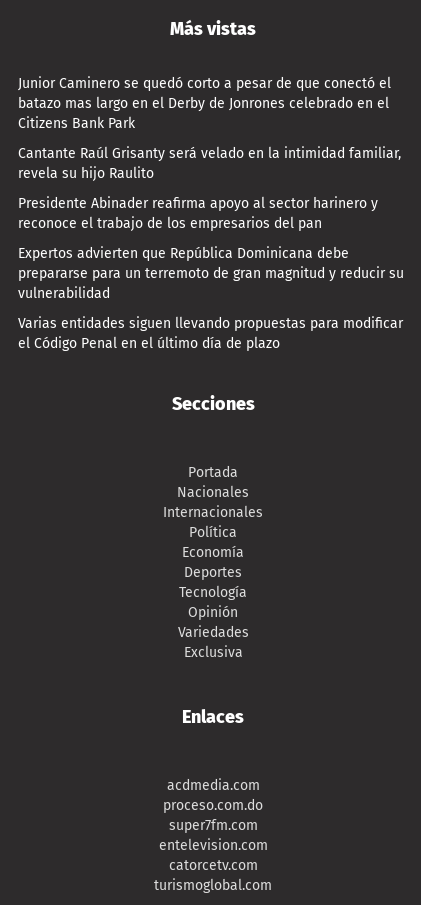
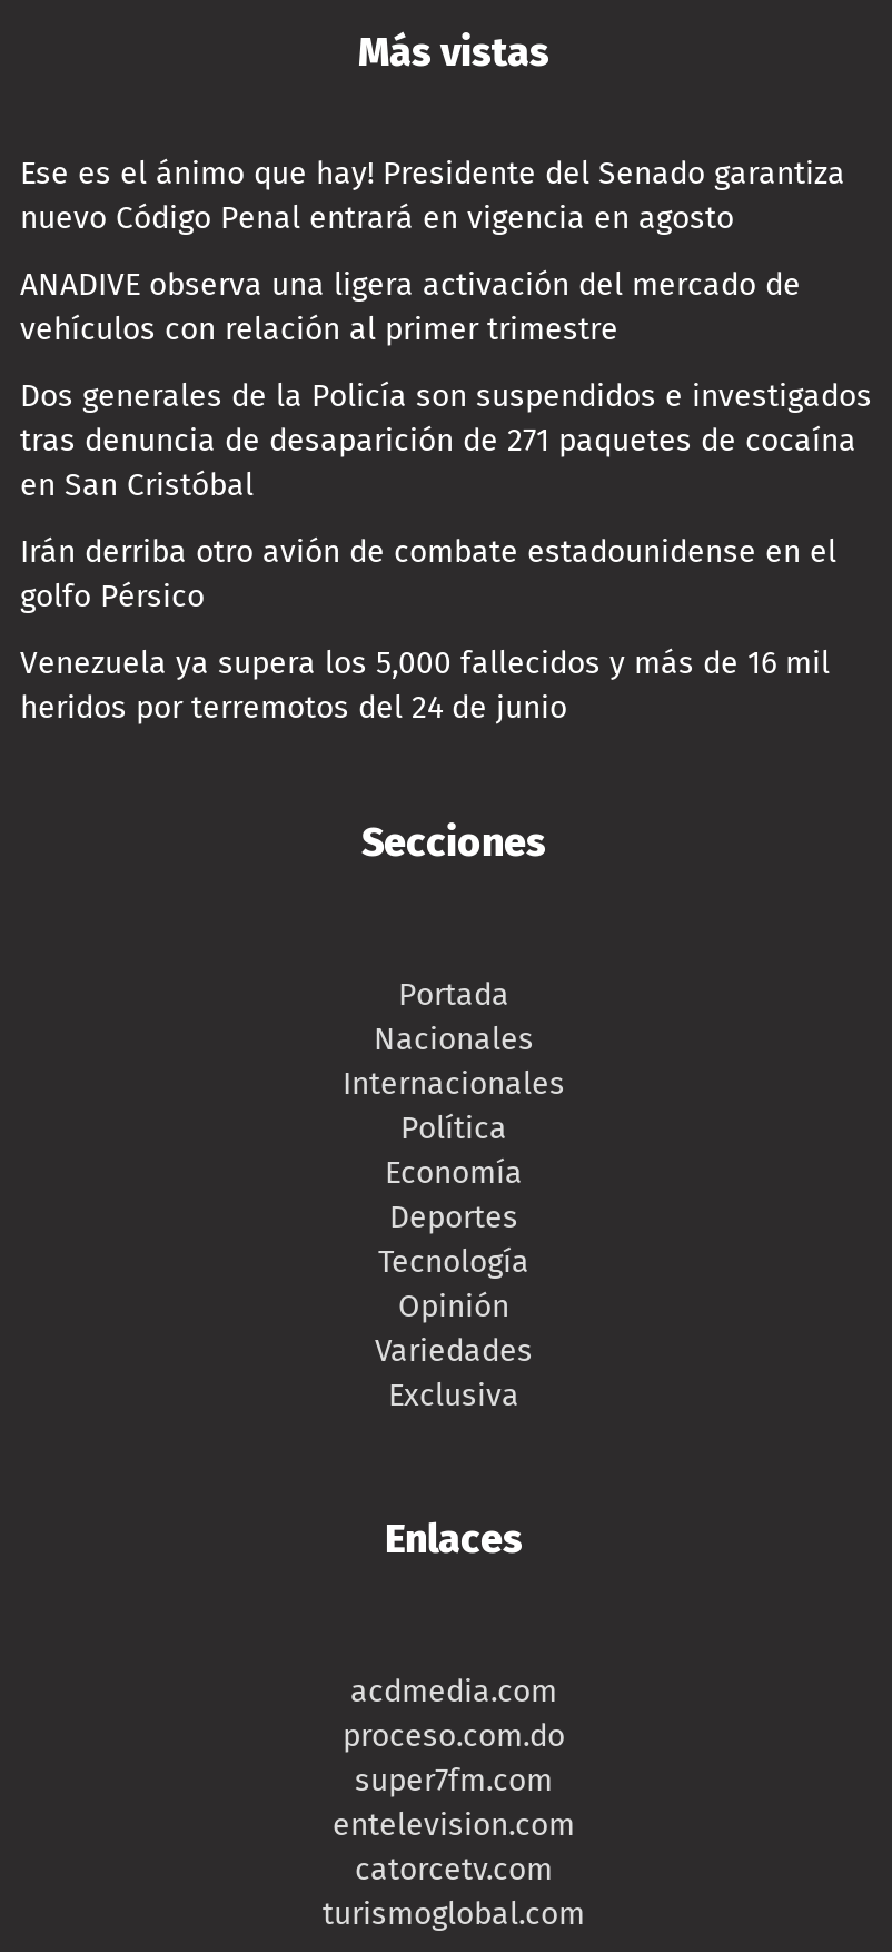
- Junior Caminero se quedó corto a pesar de que conectó el
- batazo mas largo en el Derby de Jonrones celebrado en el
- Citizens Bank Park
+ Ese es el ánimo que hay! Presidente del Senado garantiza
+ nuevo Código Penal entrará en vigencia en agosto

- Cantante Raúl Grisanty será velado en la intimidad familiar,
- revela su hijo Raulito
+ ANADIVE observa una ligera activación del mercado de
+ vehículos con relación al primer trimestre

- Presidente Abinader reafirma apoyo al sector harinero y
- reconoce el trabajo de los empresarios del pan
+ Dos generales de la Policía son suspendidos e investigados
+ tras denuncia de desaparición de 271 paquetes de cocaína
+ en San Cristóbal

- Expertos advierten que República Dominicana debe
- prepararse para un terremoto de gran magnitud y reducir su
- vulnerabilidad
+ Irán derriba otro avión de combate estadounidense en el
+ golfo Pérsico

- Varias entidades siguen llevando propuestas para modificar
- el Código Penal en el último día de plazo
+ Venezuela ya supera los 5,000 fallecidos y más de 16 mil
+ heridos por terremotos del 24 de junio
